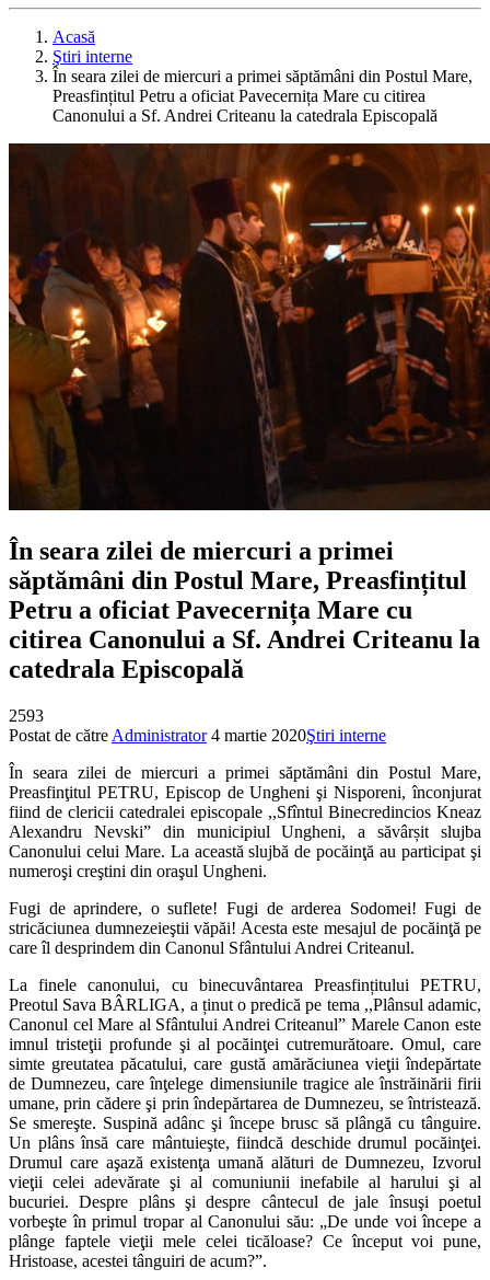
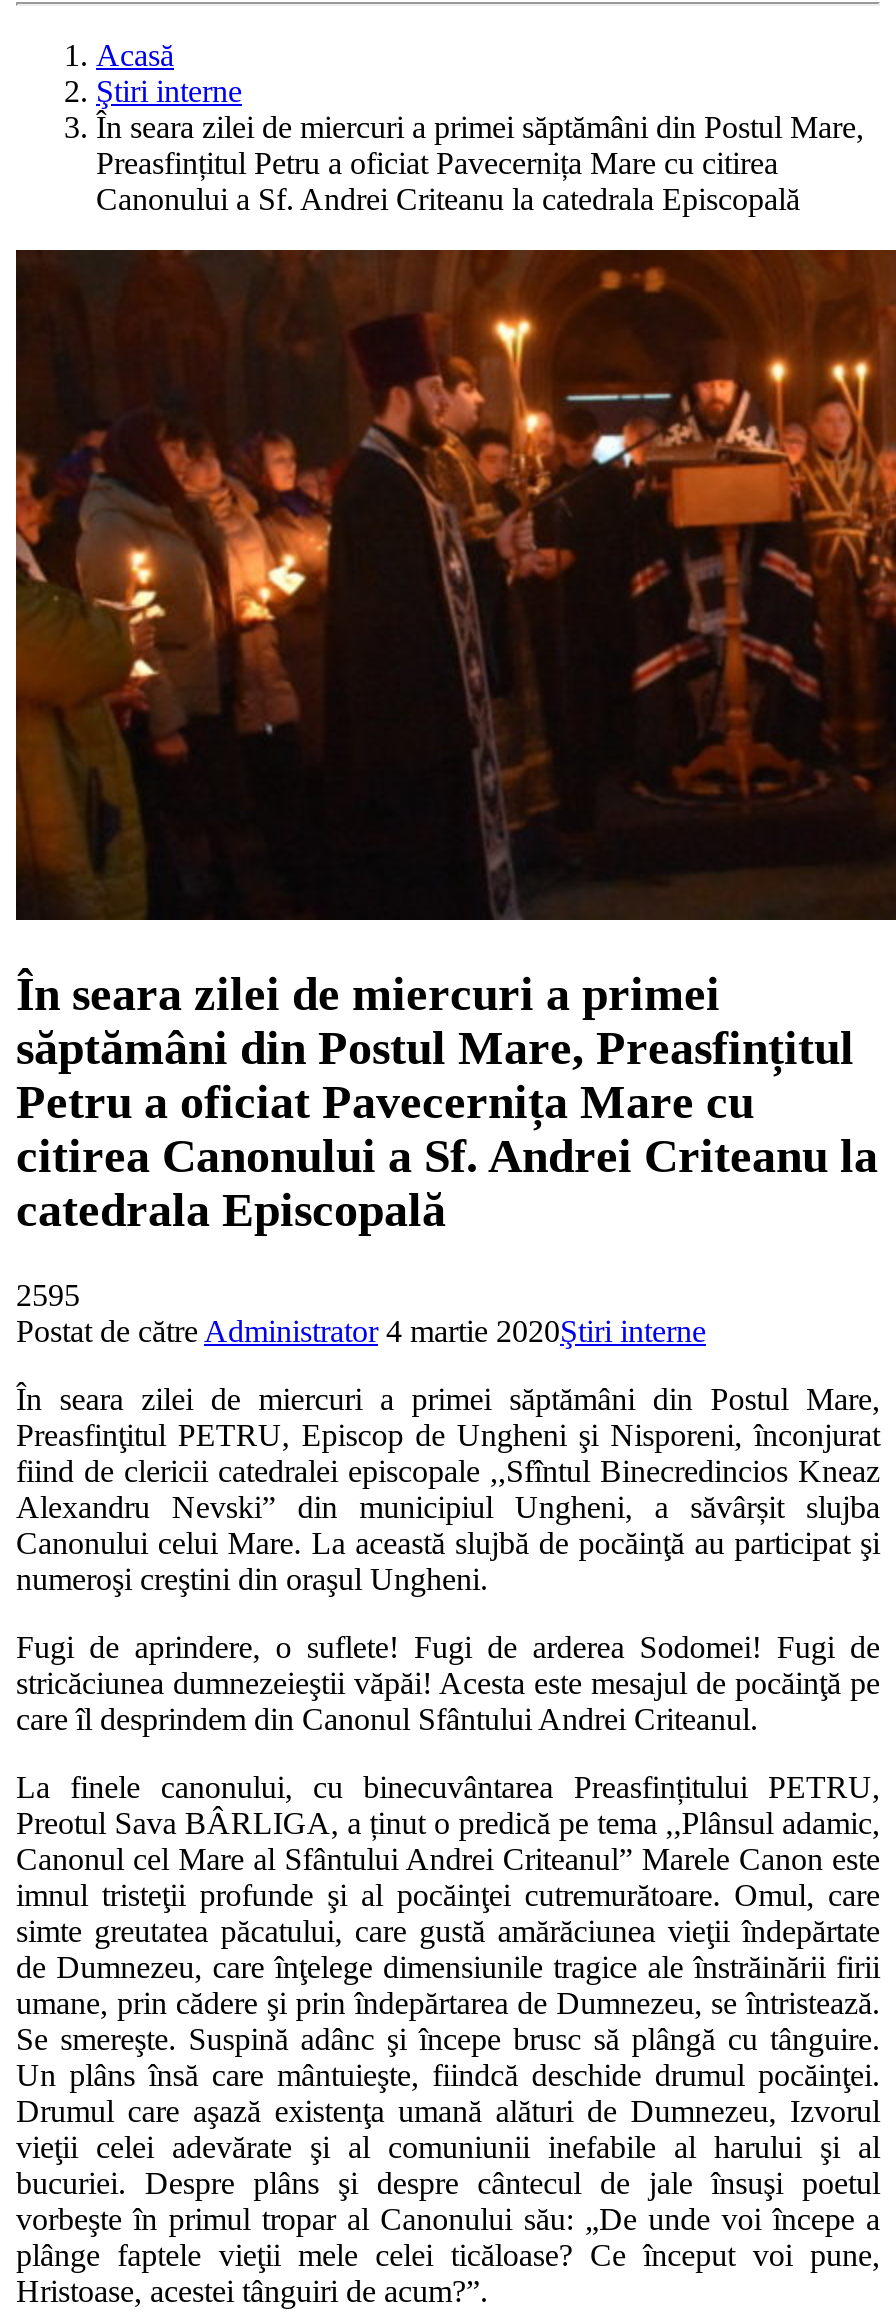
- 2593
+ 2595
